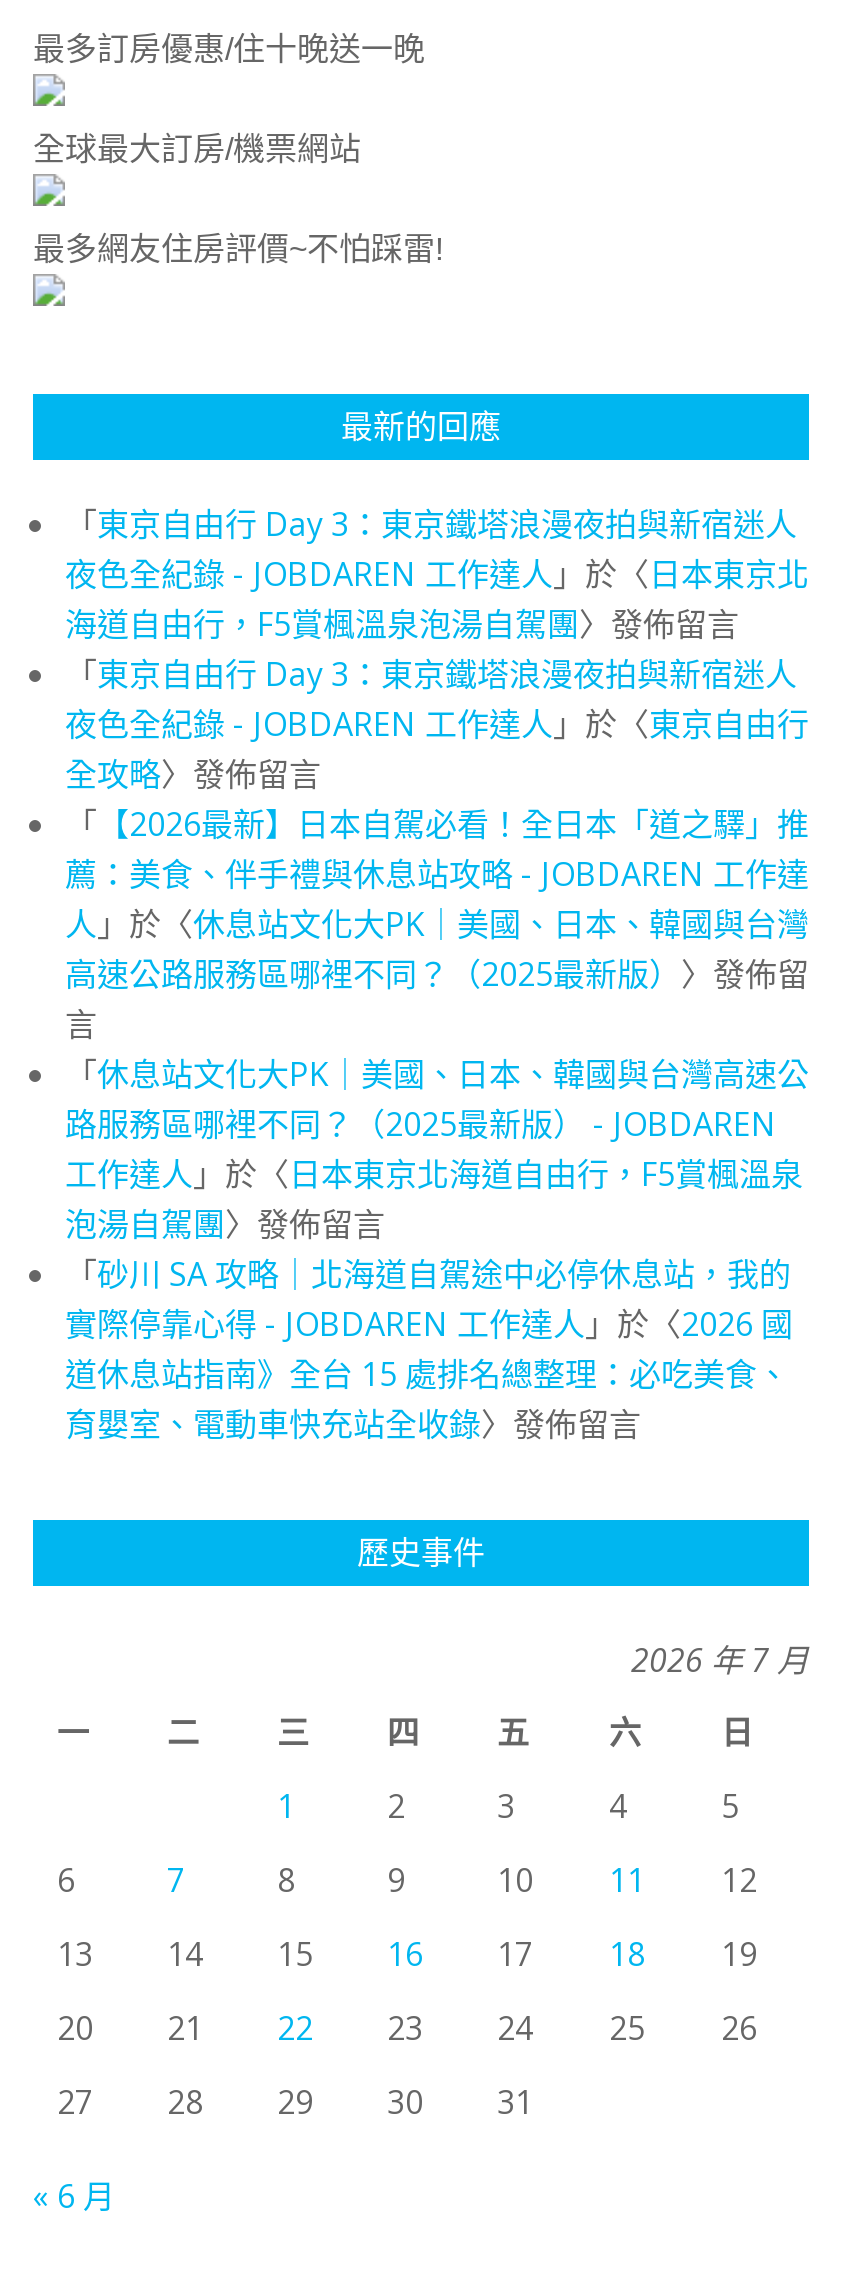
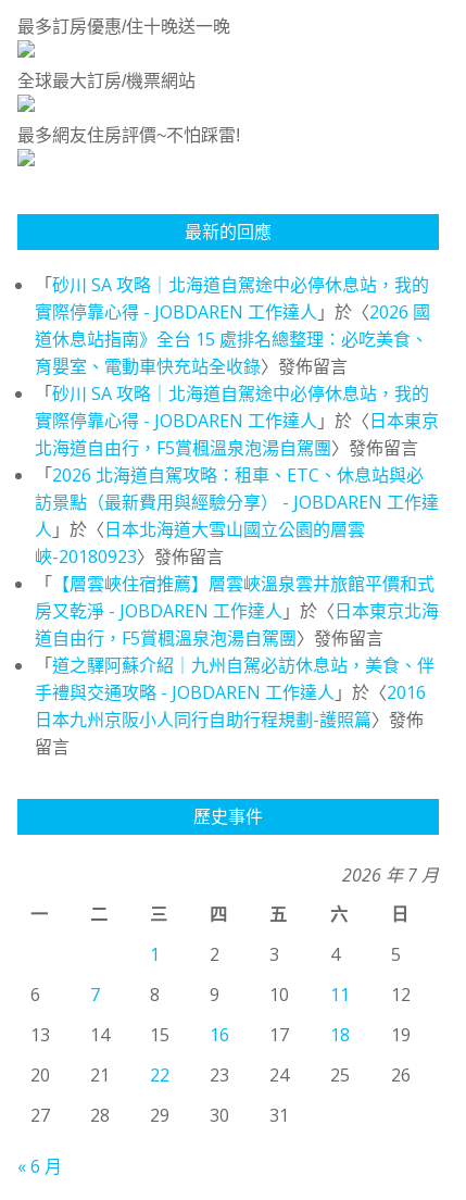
- 「東京自由行 Day 3：東京鐵塔浪漫夜拍與新宿迷人
- 夜色全紀錄 - JOBDAREN 工作達人」於〈日本東京北
- 海道自由行，F5賞楓溫泉泡湯自駕團〉發佈留言
- 「東京自由行 Day 3：東京鐵塔浪漫夜拍與新宿迷人
- 夜色全紀錄 - JOBDAREN 工作達人」於〈東京自由行
- 全攻略〉發佈留言
- 「【2026最新】日本自駕必看！全日本「道之驛」推
- 薦：美食、伴手禮與休息站攻略 - JOBDAREN 工作達
- 人」於〈休息站文化大PK｜美國、日本、韓國與台灣
- 高速公路服務區哪裡不同？（2025最新版）〉發佈留
- 言
- 「休息站文化大PK｜美國、日本、韓國與台灣高速公
- 路服務區哪裡不同？（2025最新版） - JOBDAREN
- 工作達人」於〈日本東京北海道自由行，F5賞楓溫泉
- 泡湯自駕團〉發佈留言

moved up: 「砂川 SA 攻略｜北海道自駕途中必停休息站，我的 | 實際停靠心得 - JOBDAREN 工作達人」於〈2026 國 | 道休息站指南》全台 15 處排名總整理：必吃美食、 | 育嬰室、電動車快充站全收錄〉發佈留言

+ 「砂川 SA 攻略｜北海道自駕途中必停休息站，我的
+ 實際停靠心得 - JOBDAREN 工作達人」於〈日本東京
+ 北海道自由行，F5賞楓溫泉泡湯自駕團〉發佈留言
+ 「2026 北海道自駕攻略：租車、ETC、休息站與必
+ 訪景點（最新費用與經驗分享） - JOBDAREN 工作達
+ 人」於〈日本北海道大雪山國立公園的層雲
+ 峽-20180923〉發佈留言
+ 「【層雲峽住宿推薦】層雲峽溫泉雲井旅館平價和式
+ 房又乾淨 - JOBDAREN 工作達人」於〈日本東京北海
+ 道自由行，F5賞楓溫泉泡湯自駕團〉發佈留言
+ 「道之驛阿蘇介紹｜九州自駕必訪休息站，美食、伴
+ 手禮與交通攻略 - JOBDAREN 工作達人」於〈2016
+ 日本九州京阪小人同行自助行程規劃-護照篇〉發佈
+ 留言
